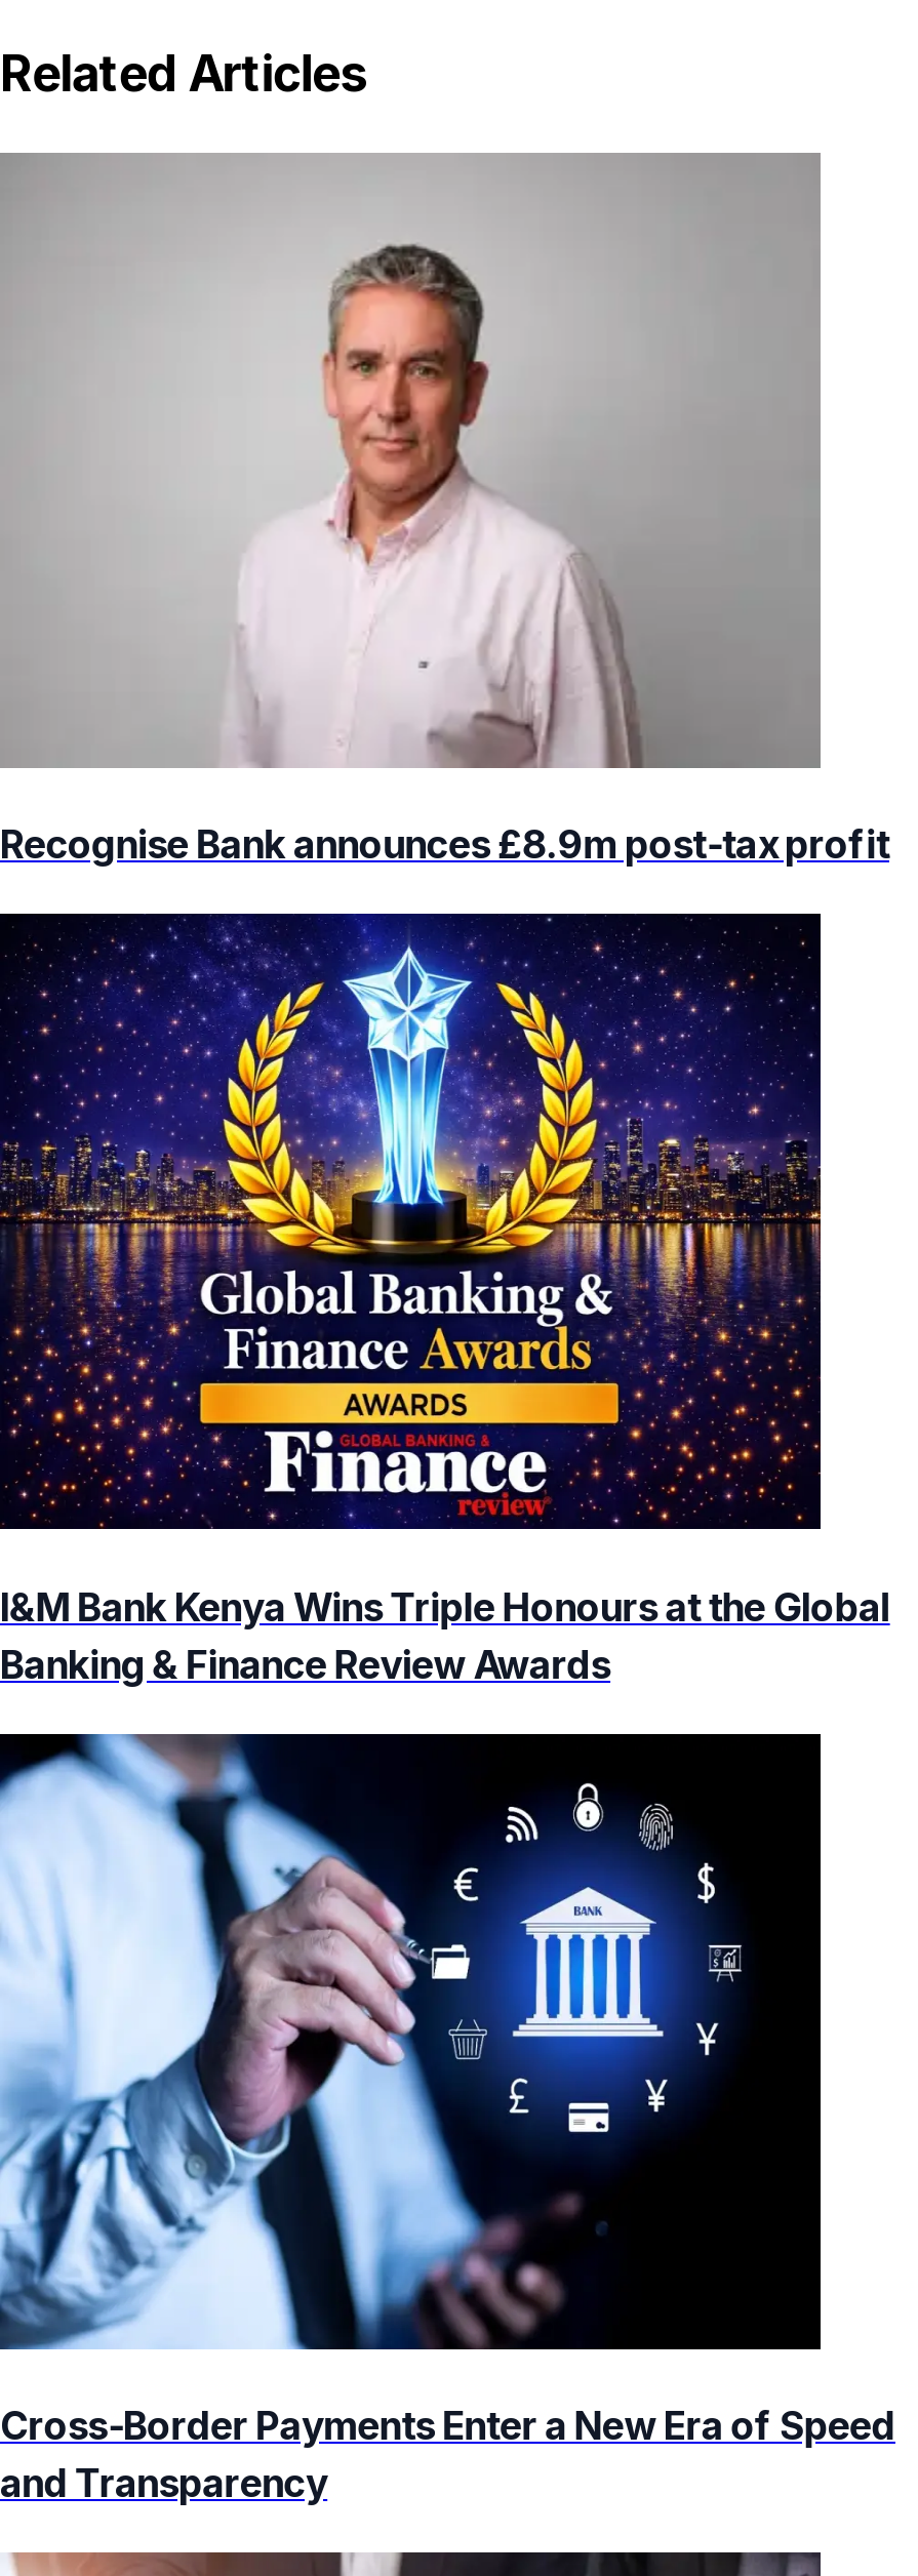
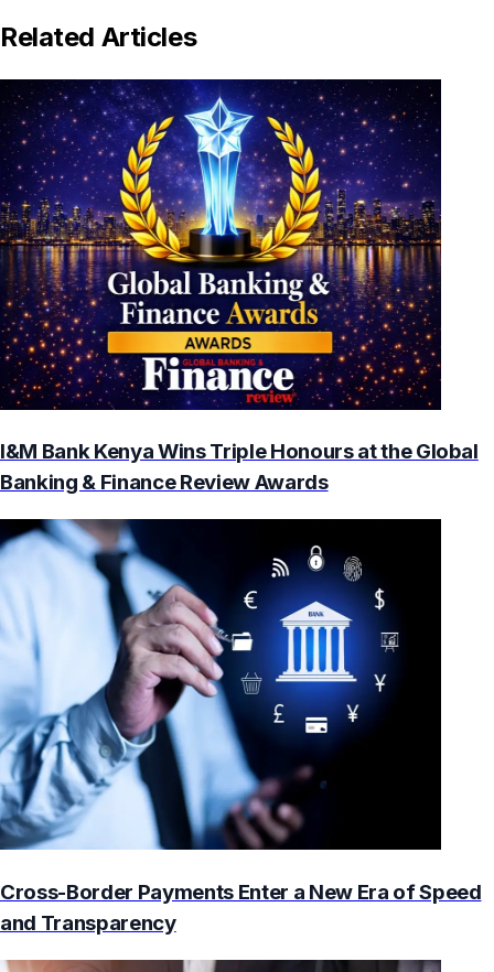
- [image]
- Recognise Bank announces £8.9m post-tax profit
